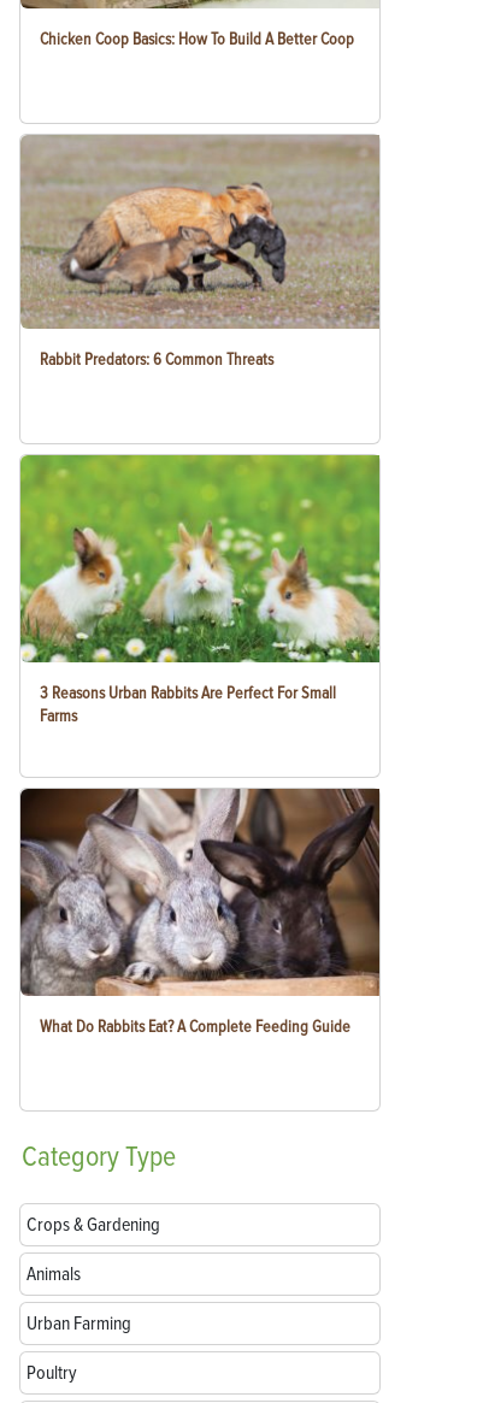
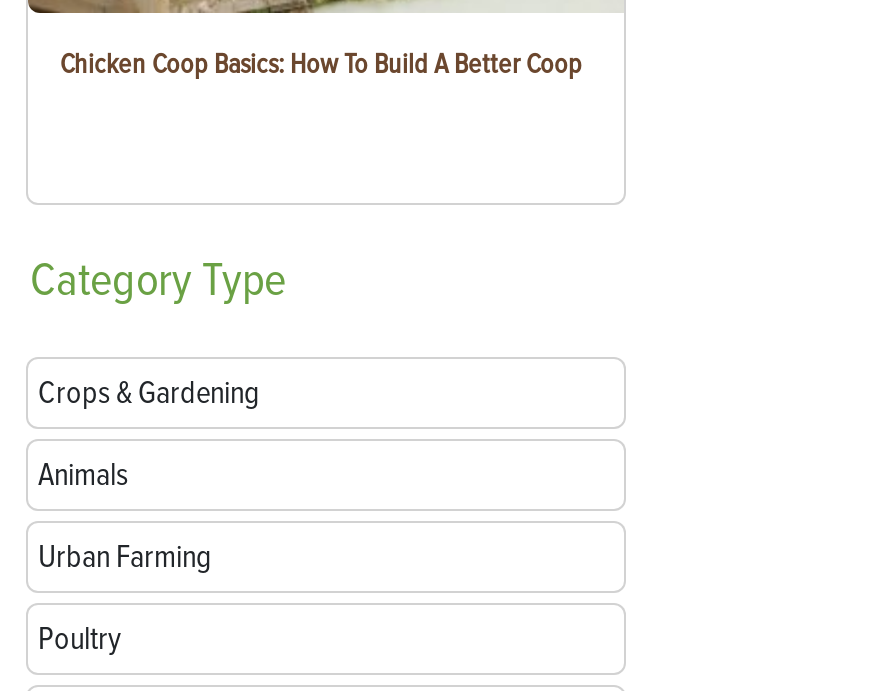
- [image]
- Rabbit Predators: 6 Common Threats

- [image]
- 3 Reasons Urban Rabbits Are Perfect For Small
- Farms

- [image]
- What Do Rabbits Eat? A Complete Feeding Guide
